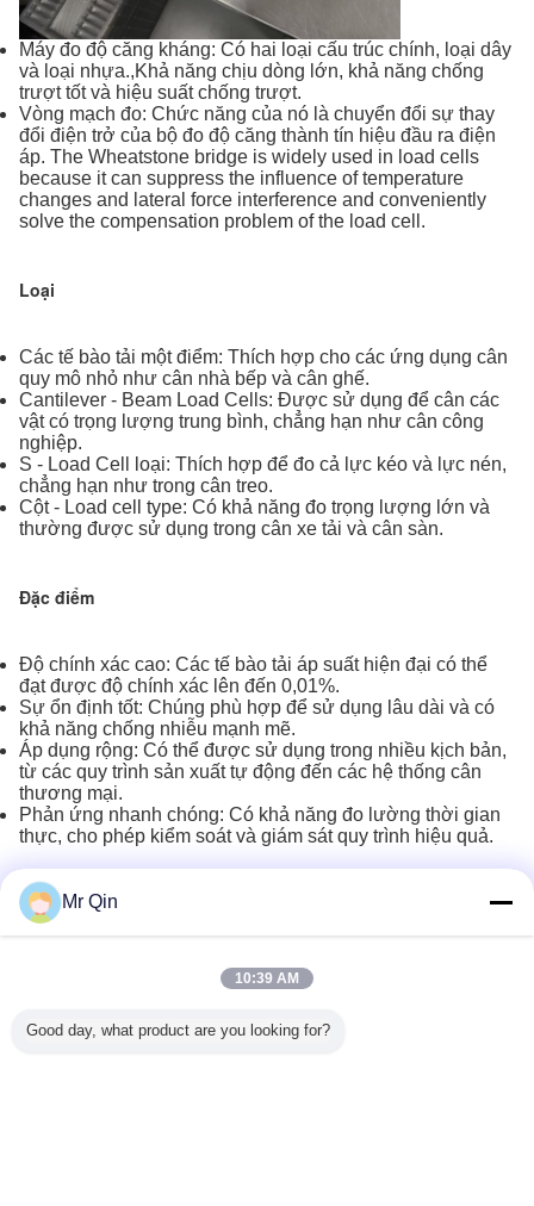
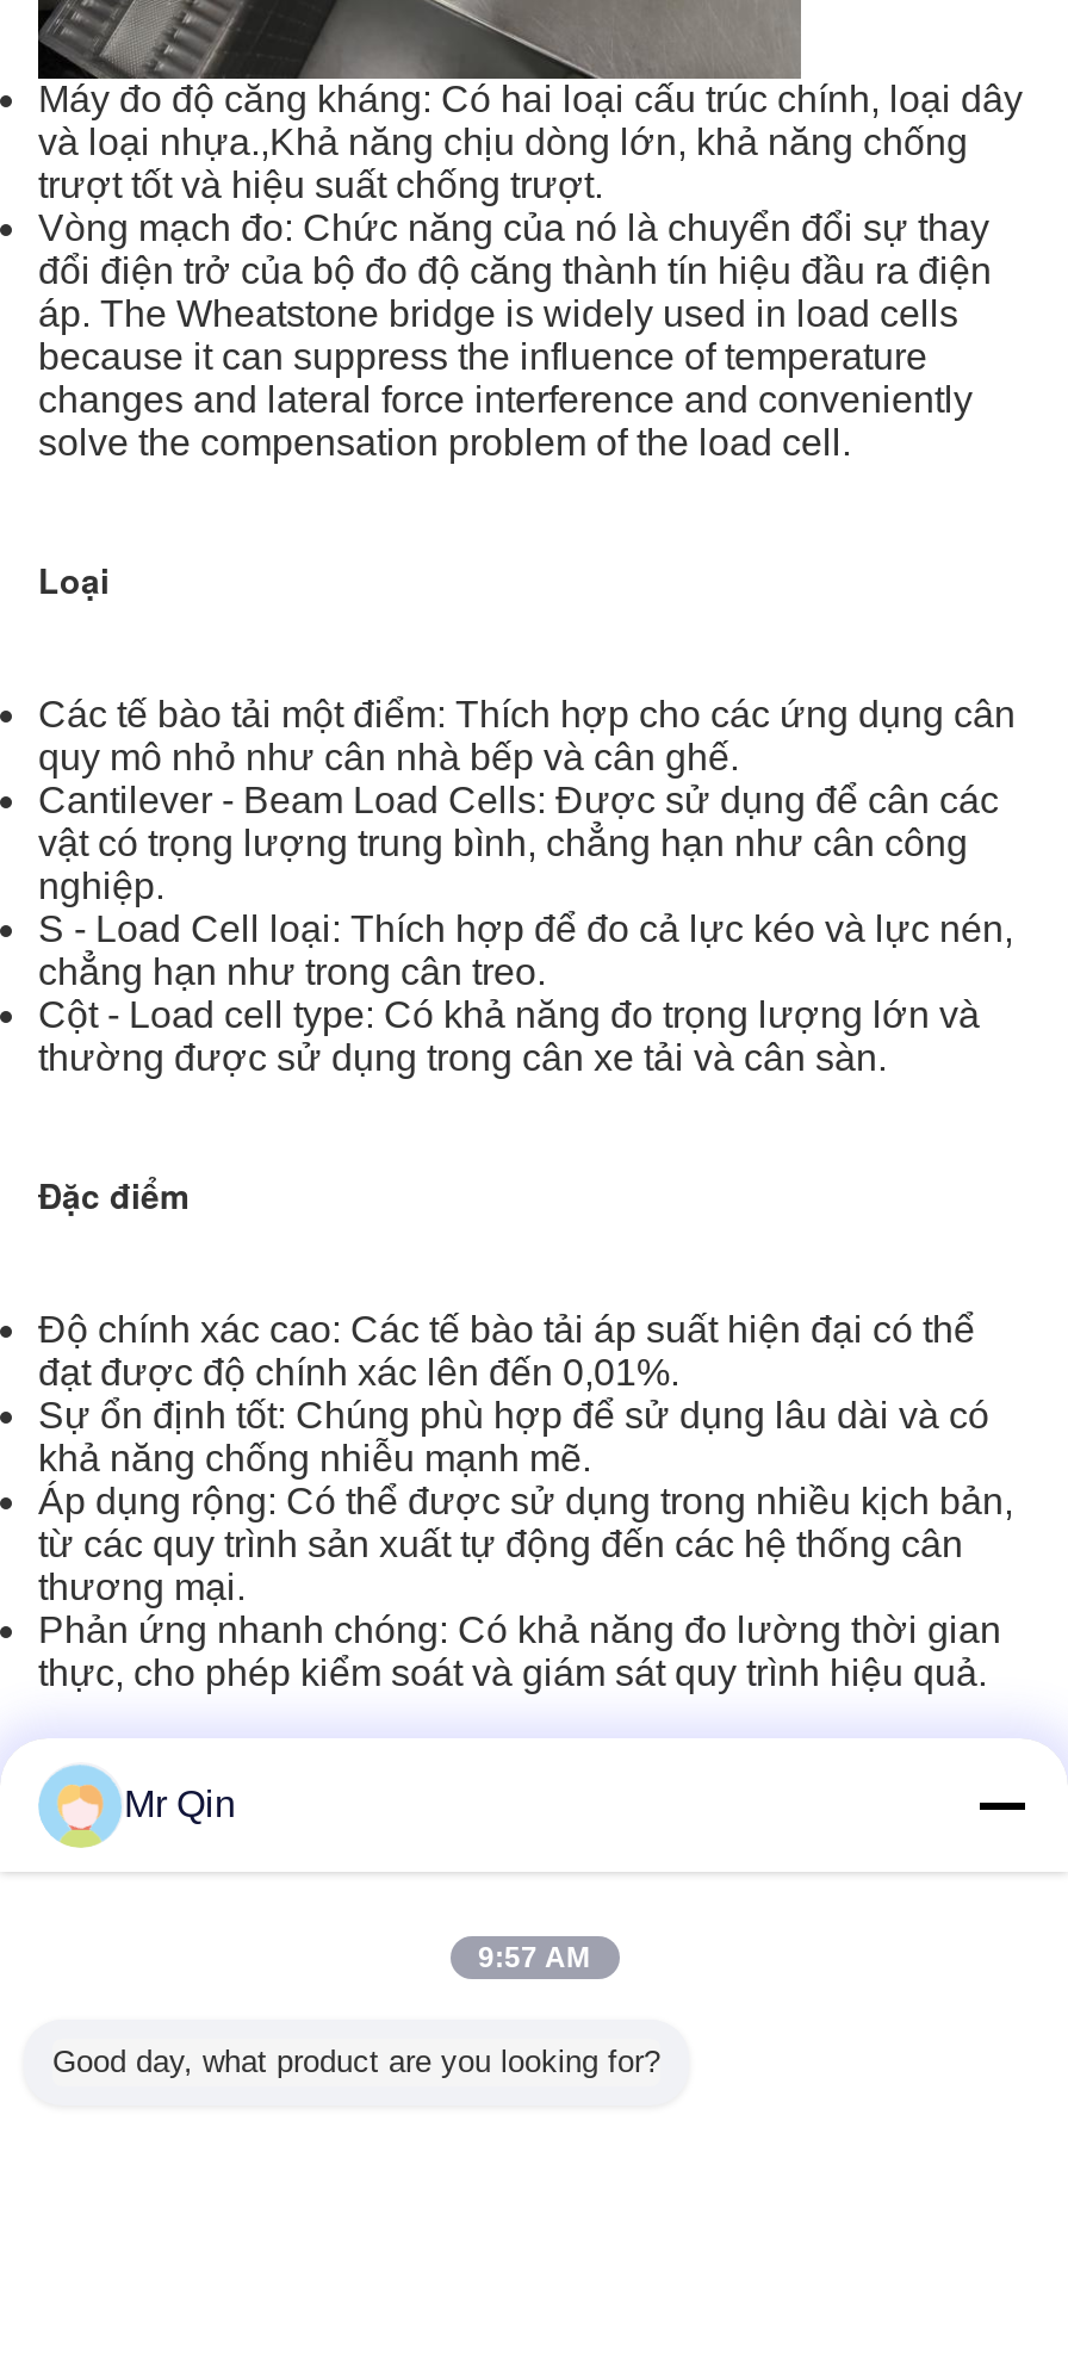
- 10:39 AM
+ 9:57 AM
